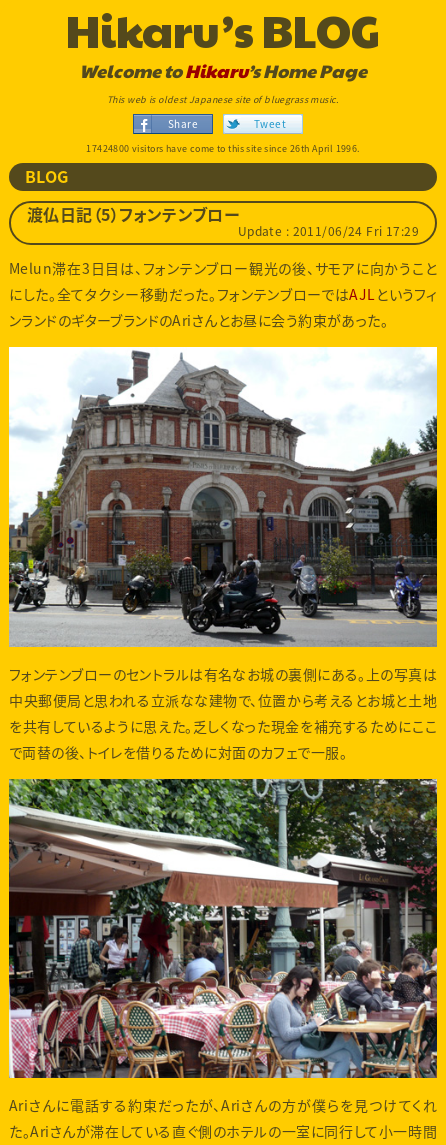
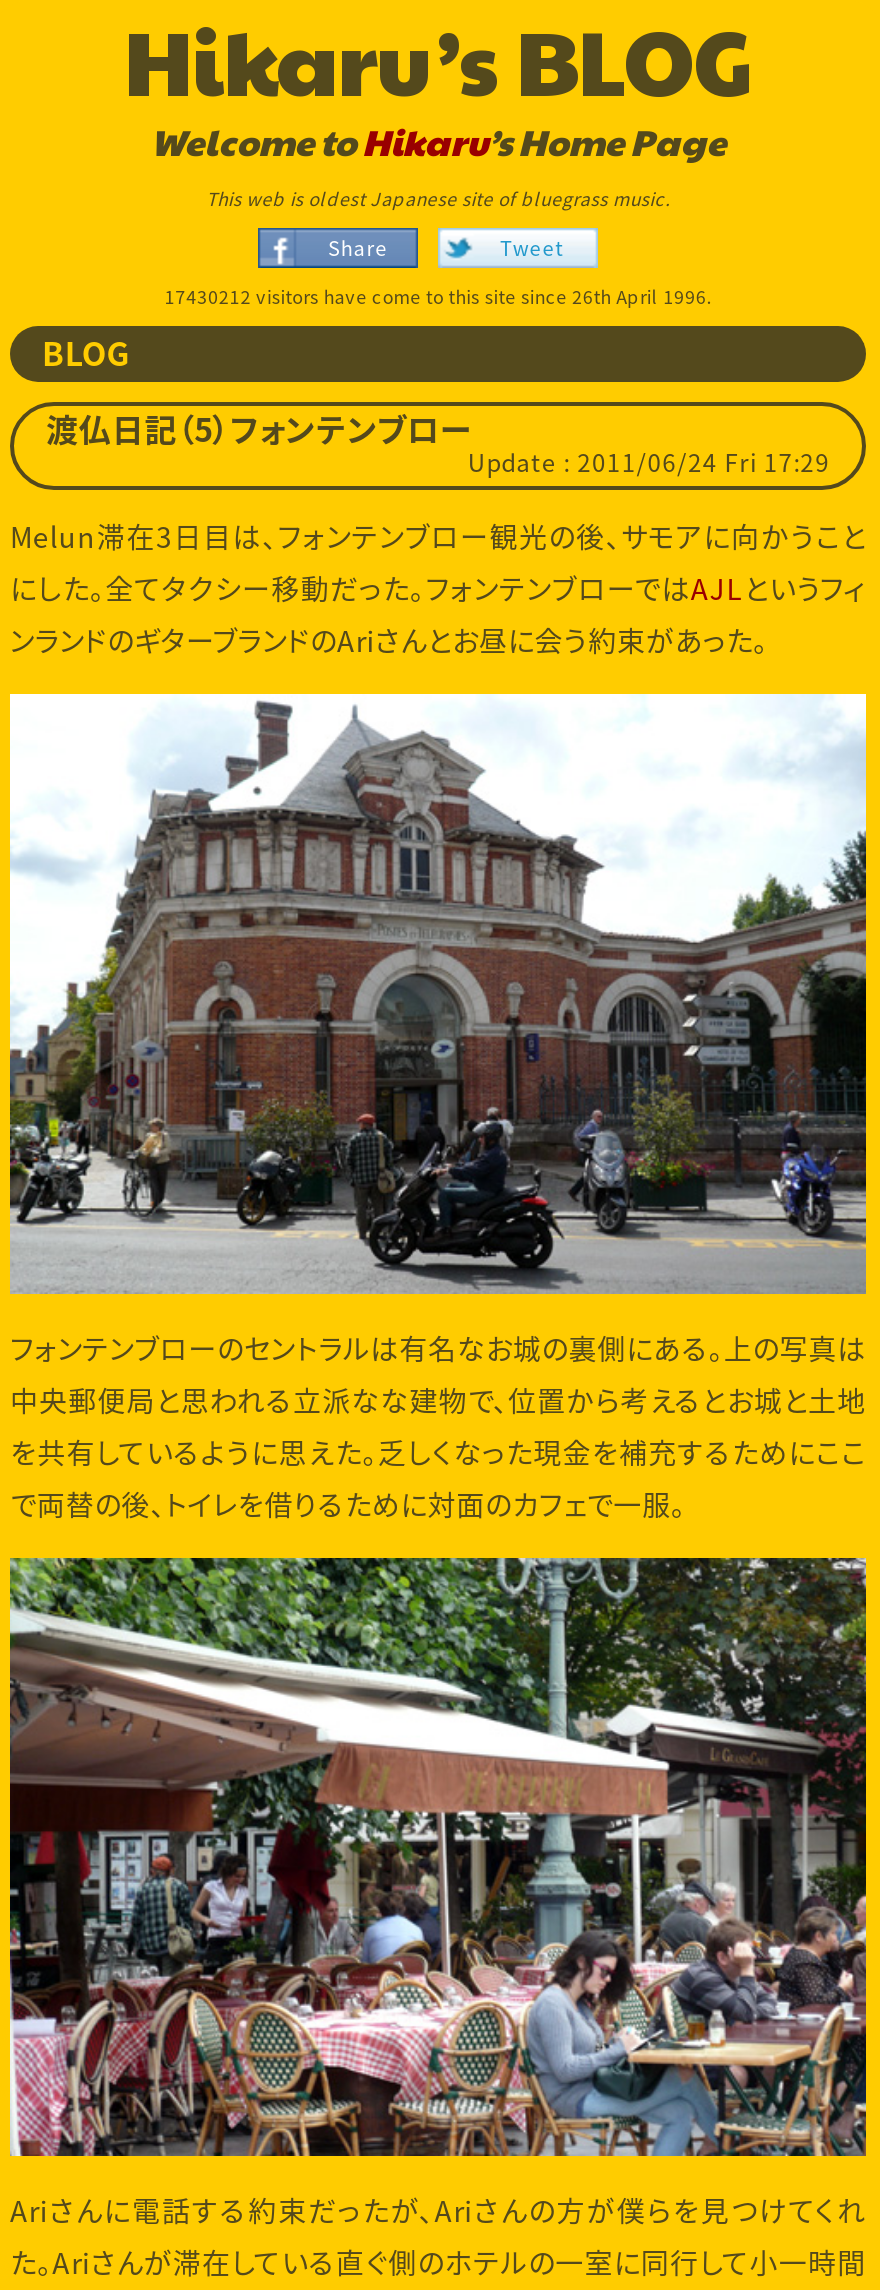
- 17424800 visitors have come to this site since 26th April 1996.
+ 17430212 visitors have come to this site since 26th April 1996.
